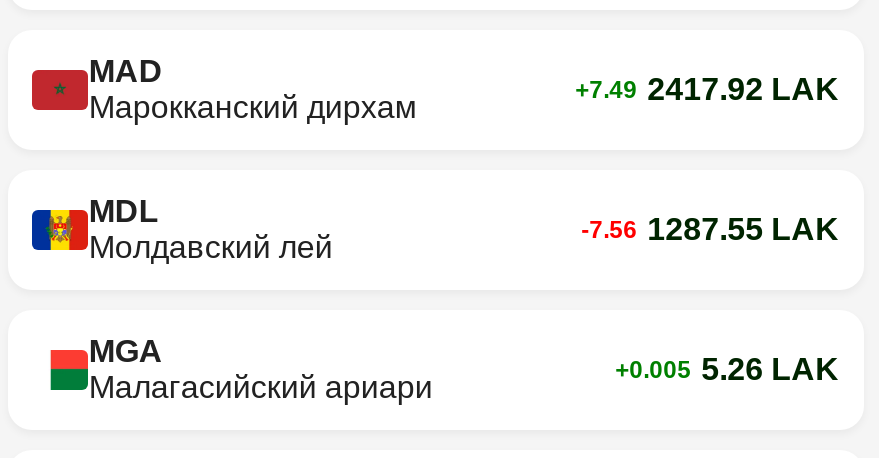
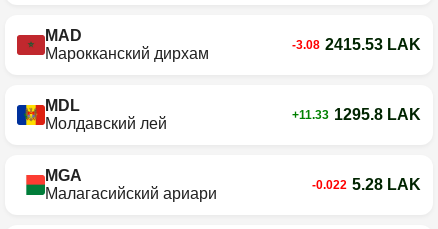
- +7.49 2417.92 LAK
+ -3.08 2415.53 LAK

- -7.56 1287.55 LAK
+ +11.33 1295.8 LAK

- +0.005 5.26 LAK
+ -0.022 5.28 LAK
